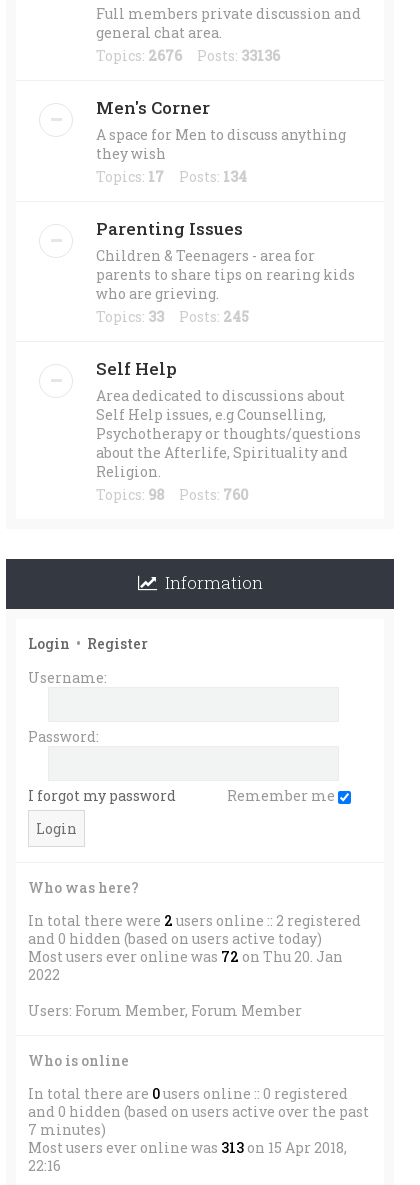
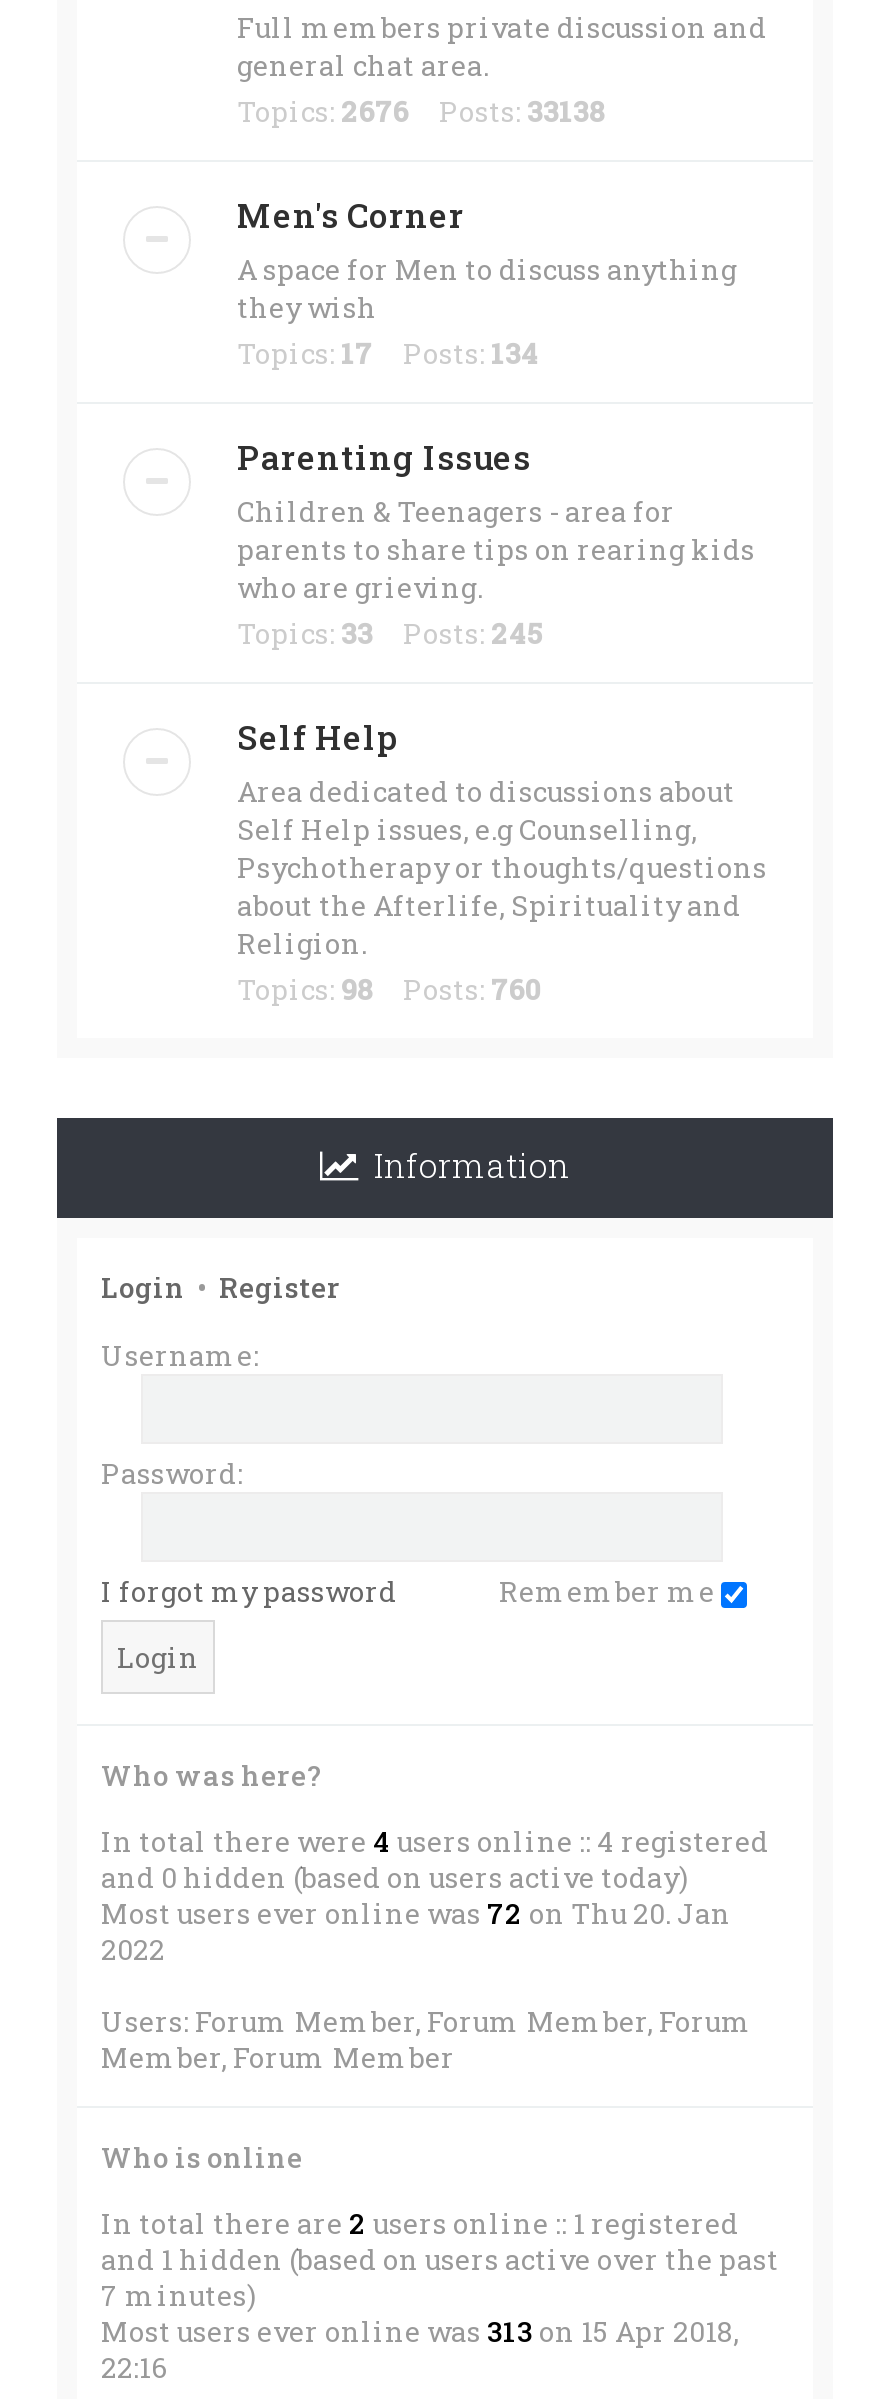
- Topics: 2676 Posts: 33136
+ Topics: 2676 Posts: 33138

- In total there were 2 users online :: 2 registered
+ In total there were 4 users online :: 4 registered

- Users: Forum Member, Forum Member
+ Users: Forum Member, Forum Member, Forum
+ Member, Forum Member

- In total there are 0 users online :: 0 registered
+ In total there are 2 users online :: 1 registered

- and 0 hidden (based on users active over the past
+ and 1 hidden (based on users active over the past
